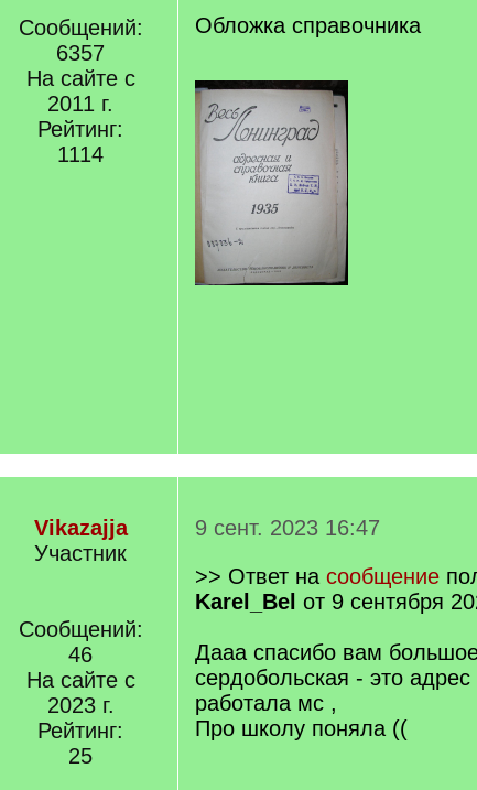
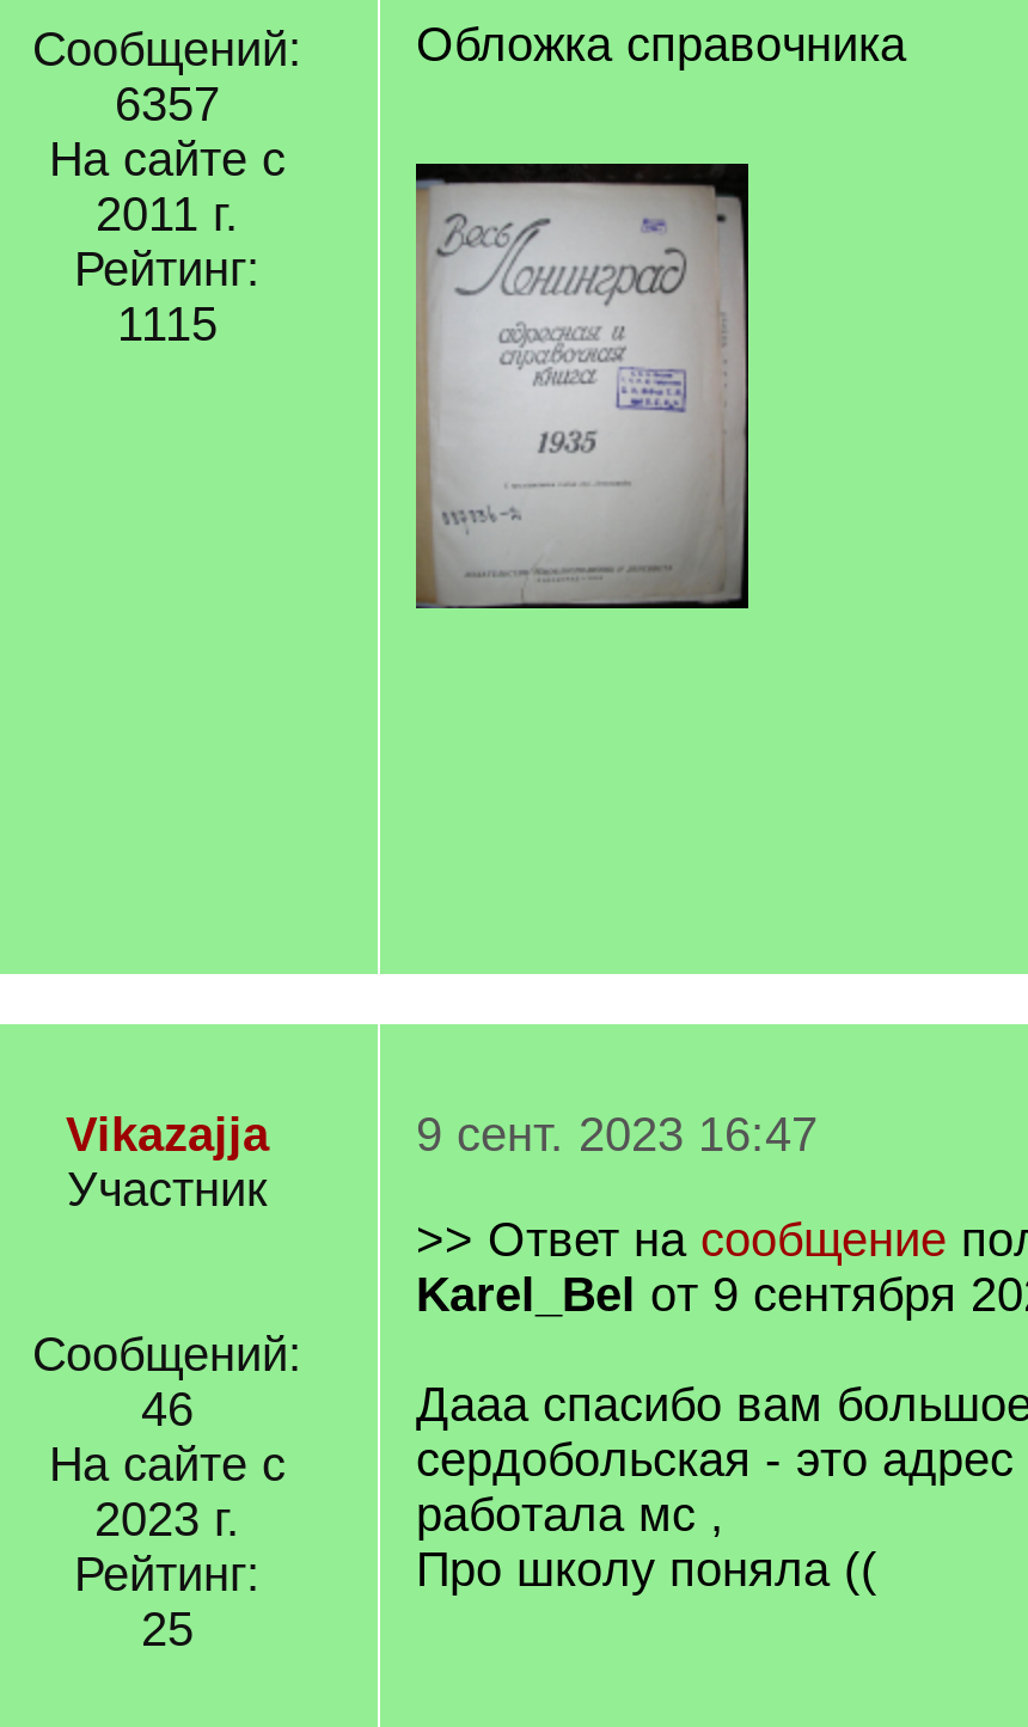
- 1114
+ 1115
